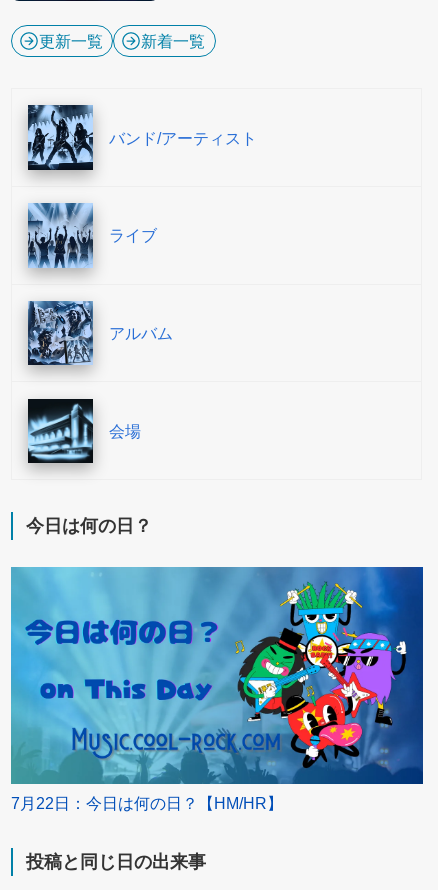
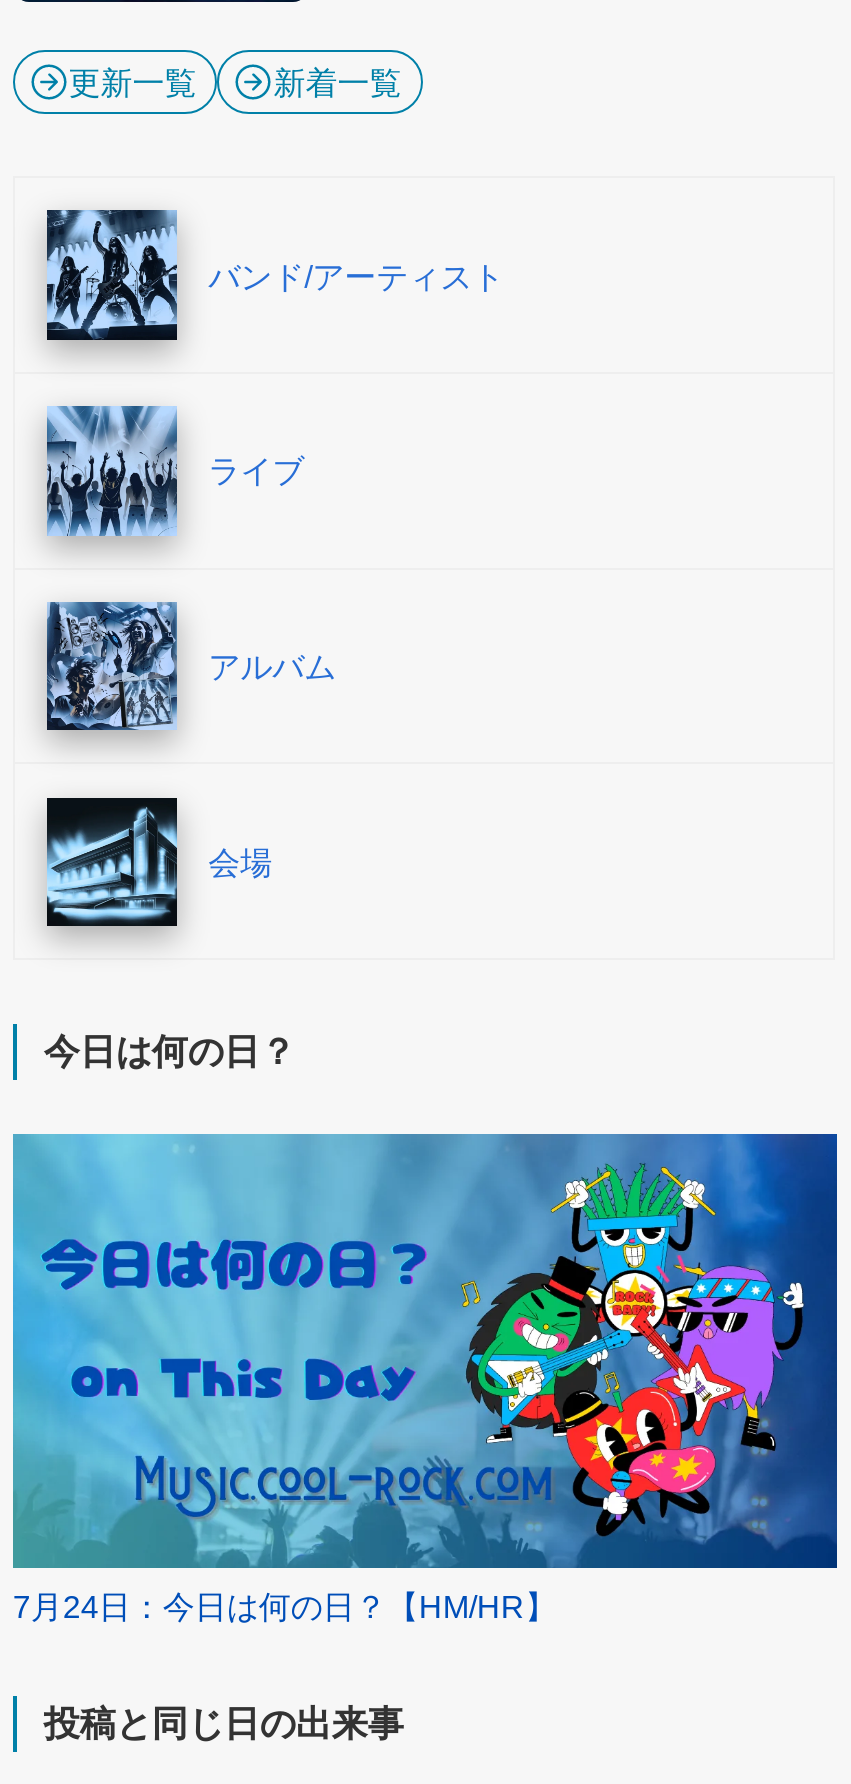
- 7月22日：今日は何の日？【HM/HR】
+ 7月24日：今日は何の日？【HM/HR】
